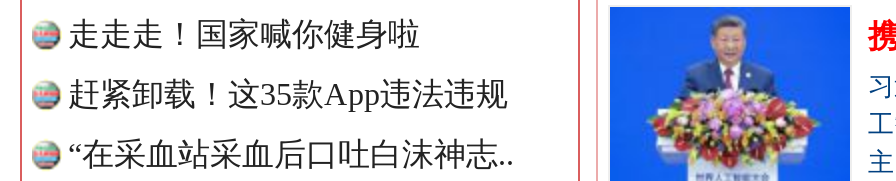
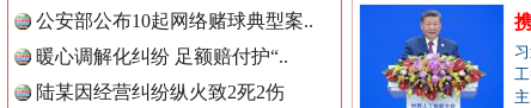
- 走走走！国家喊你健身啦
+ 公安部公布10起网络赌球典型案..

- 赶紧卸载！这35款App违法违规
+ 暖心调解化纠纷 足额赔付护“..

- “在采血站采血后口吐白沫神志..
+ 陆某因经营纠纷纵火致2死2伤
